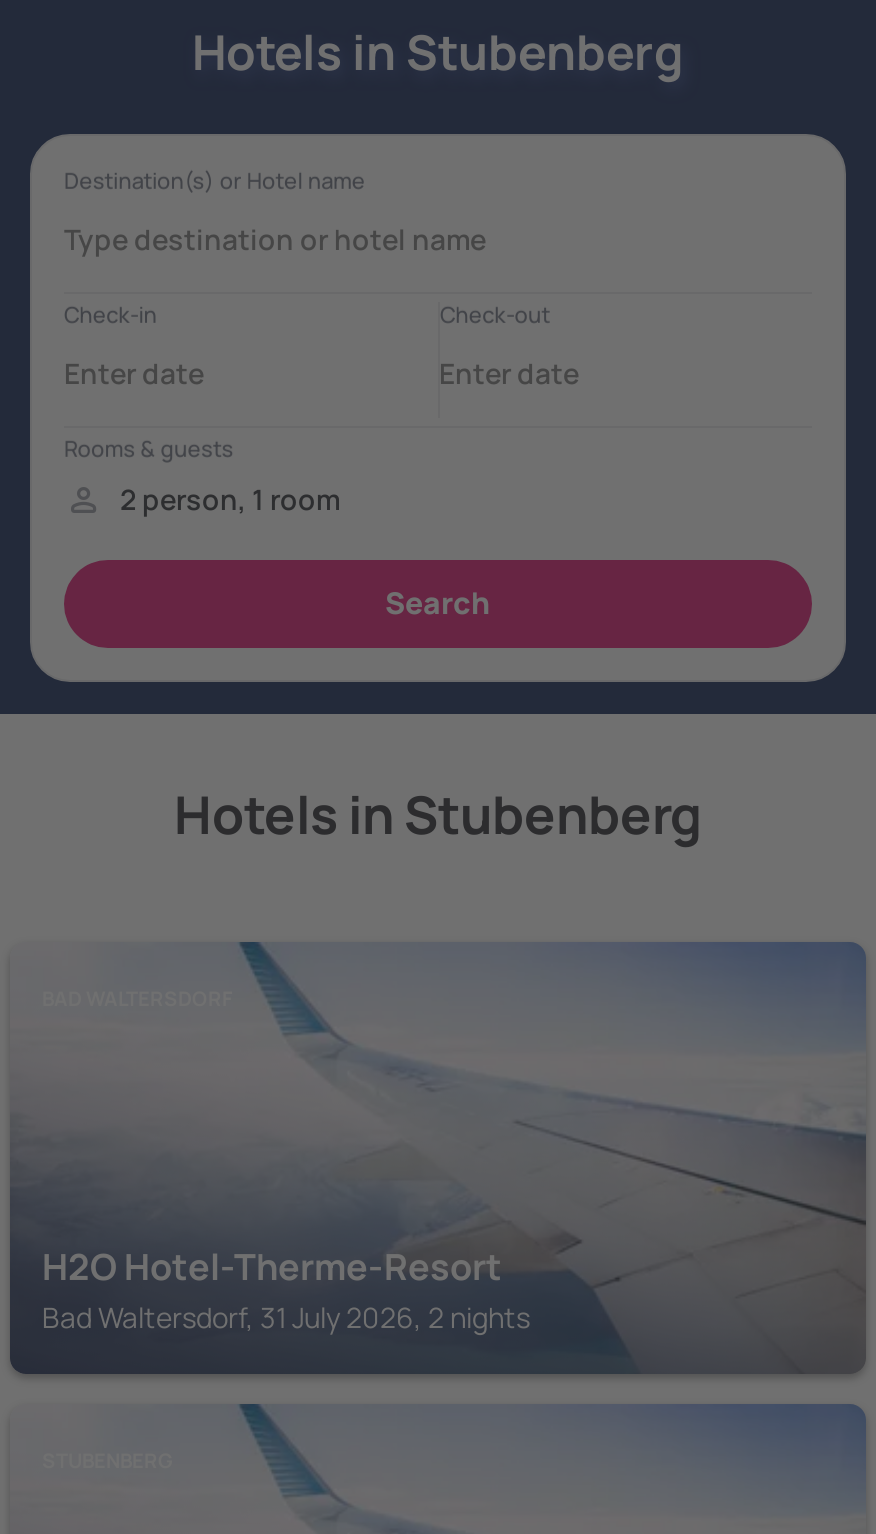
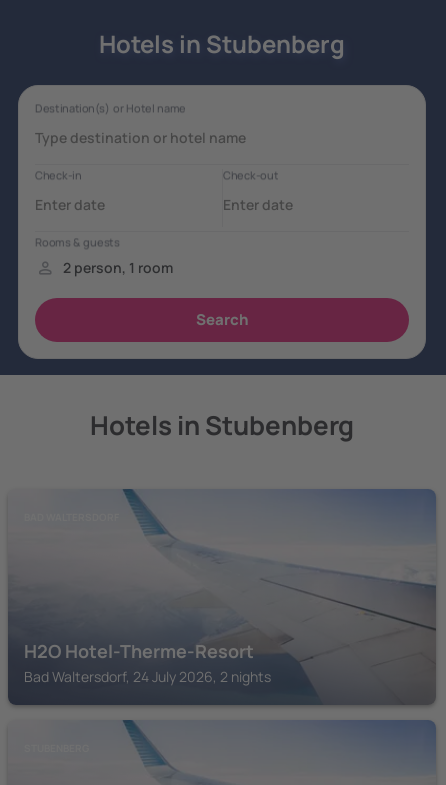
- Bad Waltersdorf, 31 July 2026, 2 nights
+ Bad Waltersdorf, 24 July 2026, 2 nights
